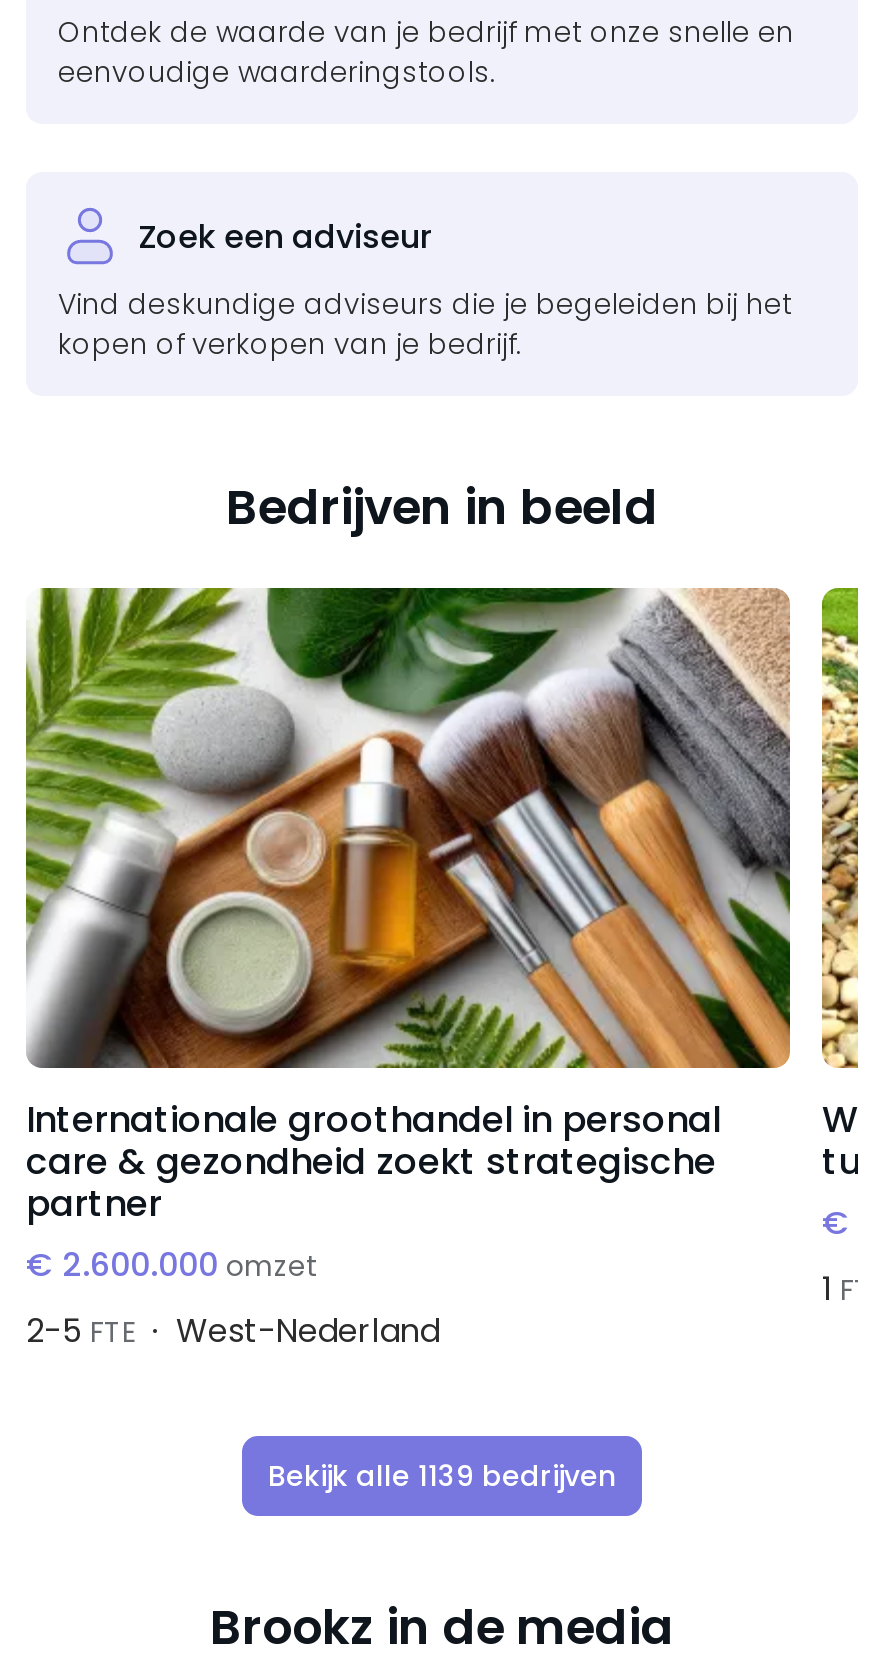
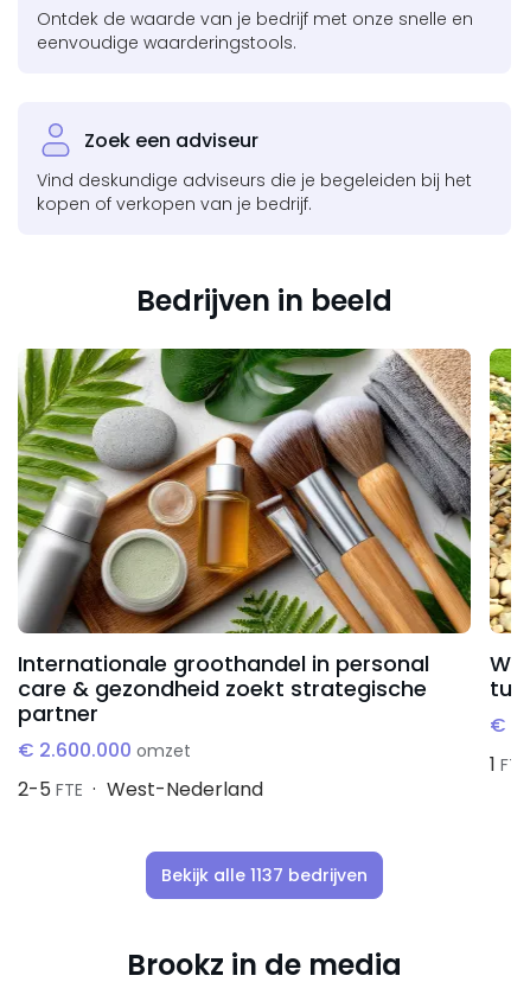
- Bekijk alle 1139 bedrijven
+ Bekijk alle 1137 bedrijven
